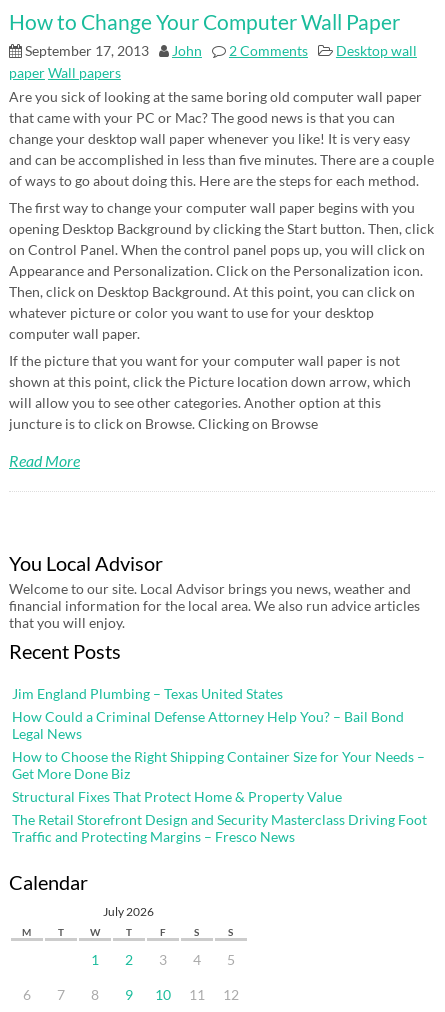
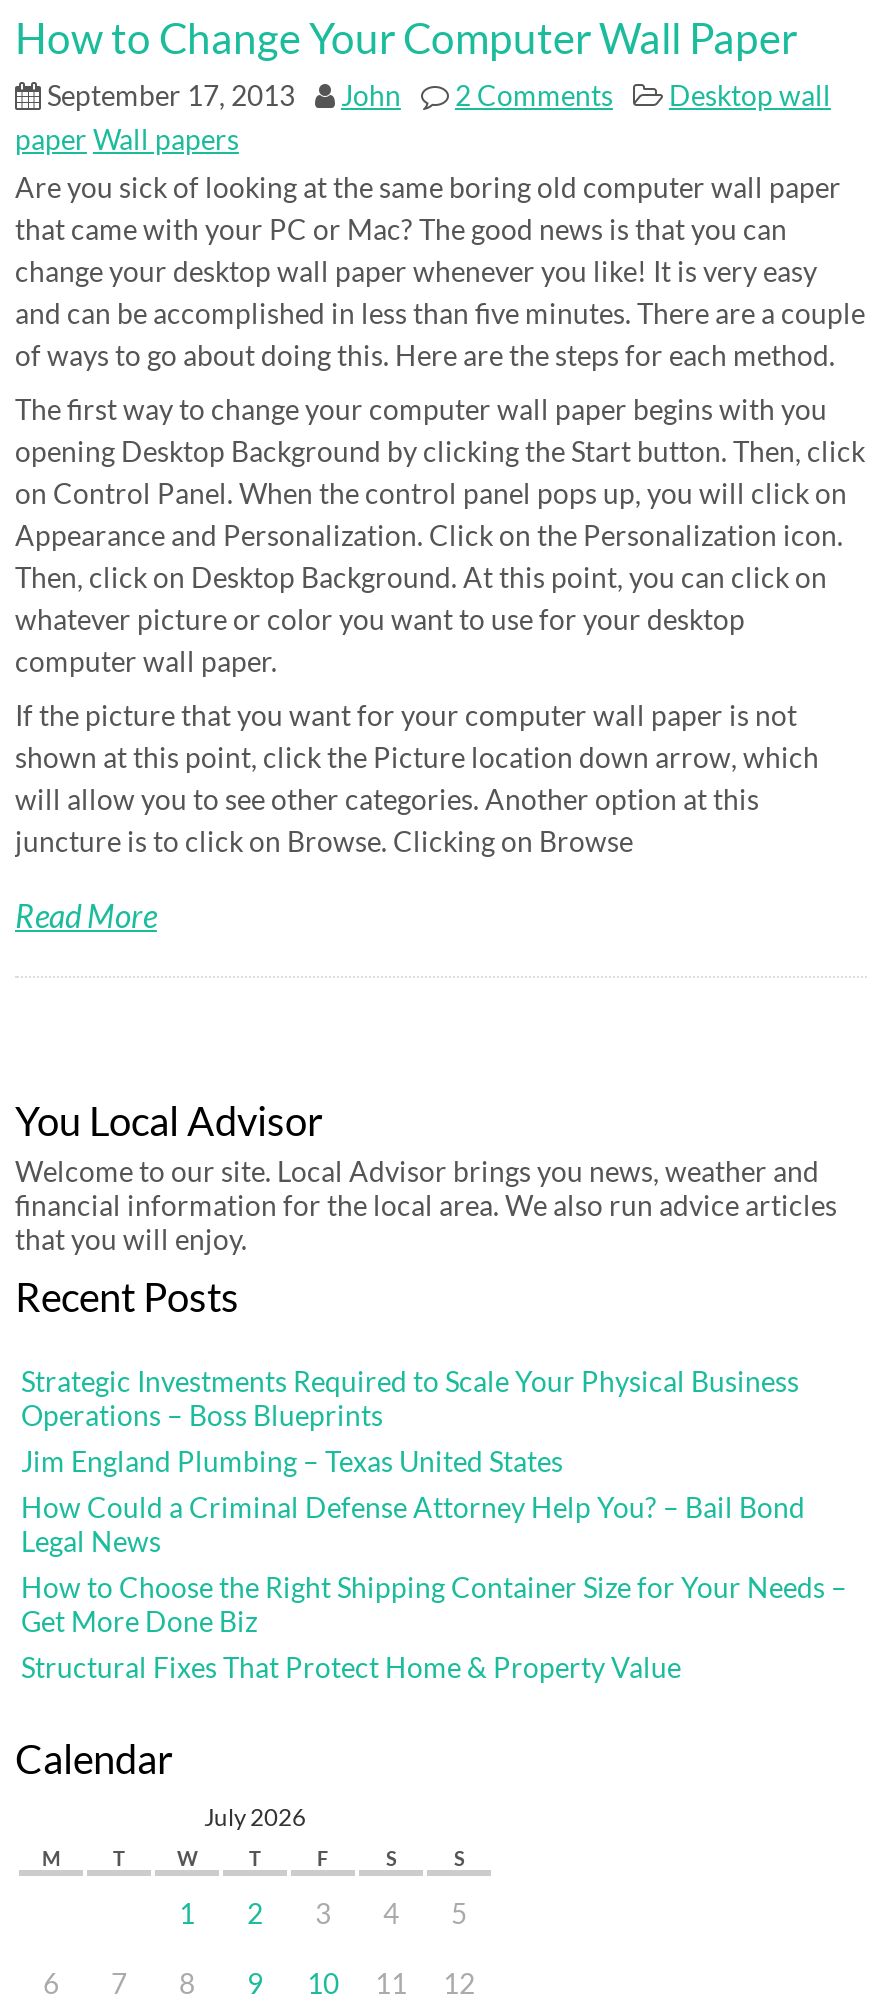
+ Strategic Investments Required to Scale Your Physical Business
+ Operations – Boss Blueprints

moved down: Jim England Plumbing – Texas United States | How Could a Criminal Defense Attorney Help You? – Bail Bond | Legal News | How to Choose the Right Shipping Container Size for Your Needs – | Get More Done Biz | Structural Fixes That Protect Home & Property Value

- The Retail Storefront Design and Security Masterclass Driving Foot
- Traffic and Protecting Margins – Fresco News
